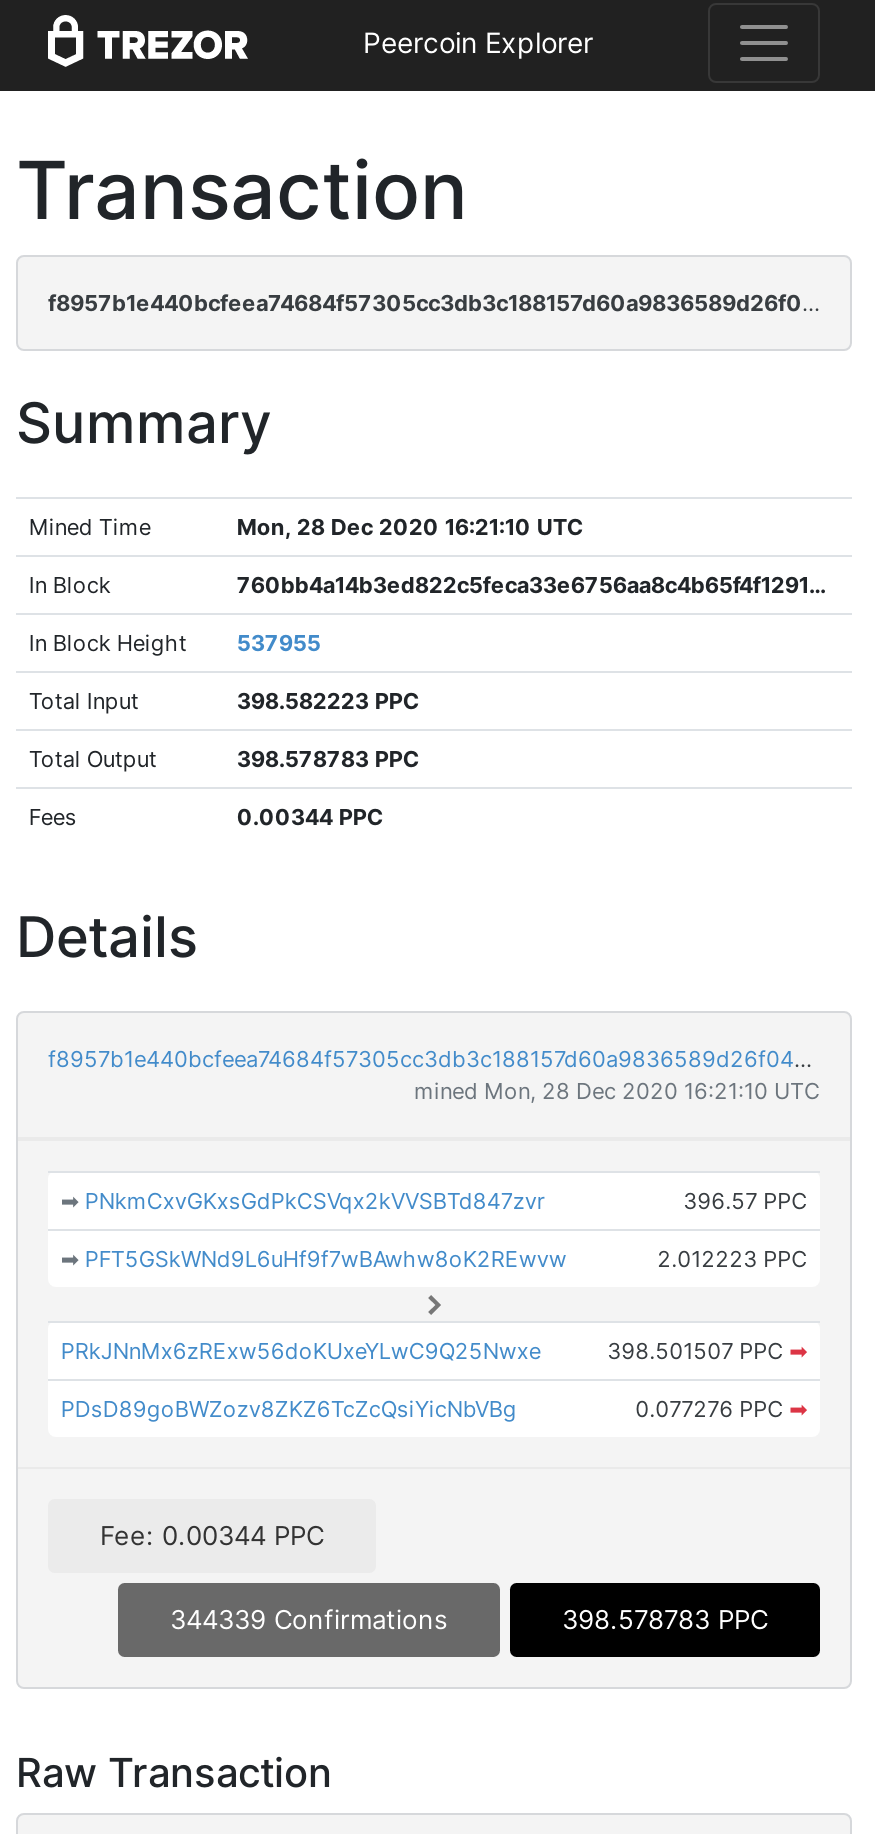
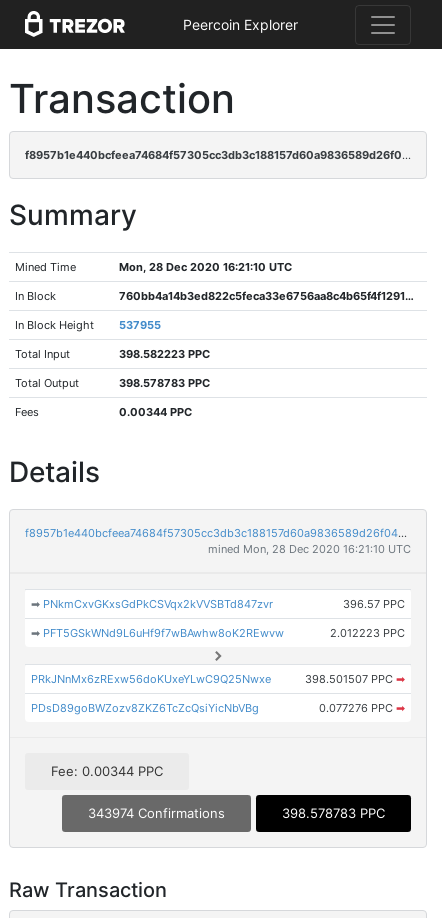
- 344339 Confirmations
+ 343974 Confirmations
